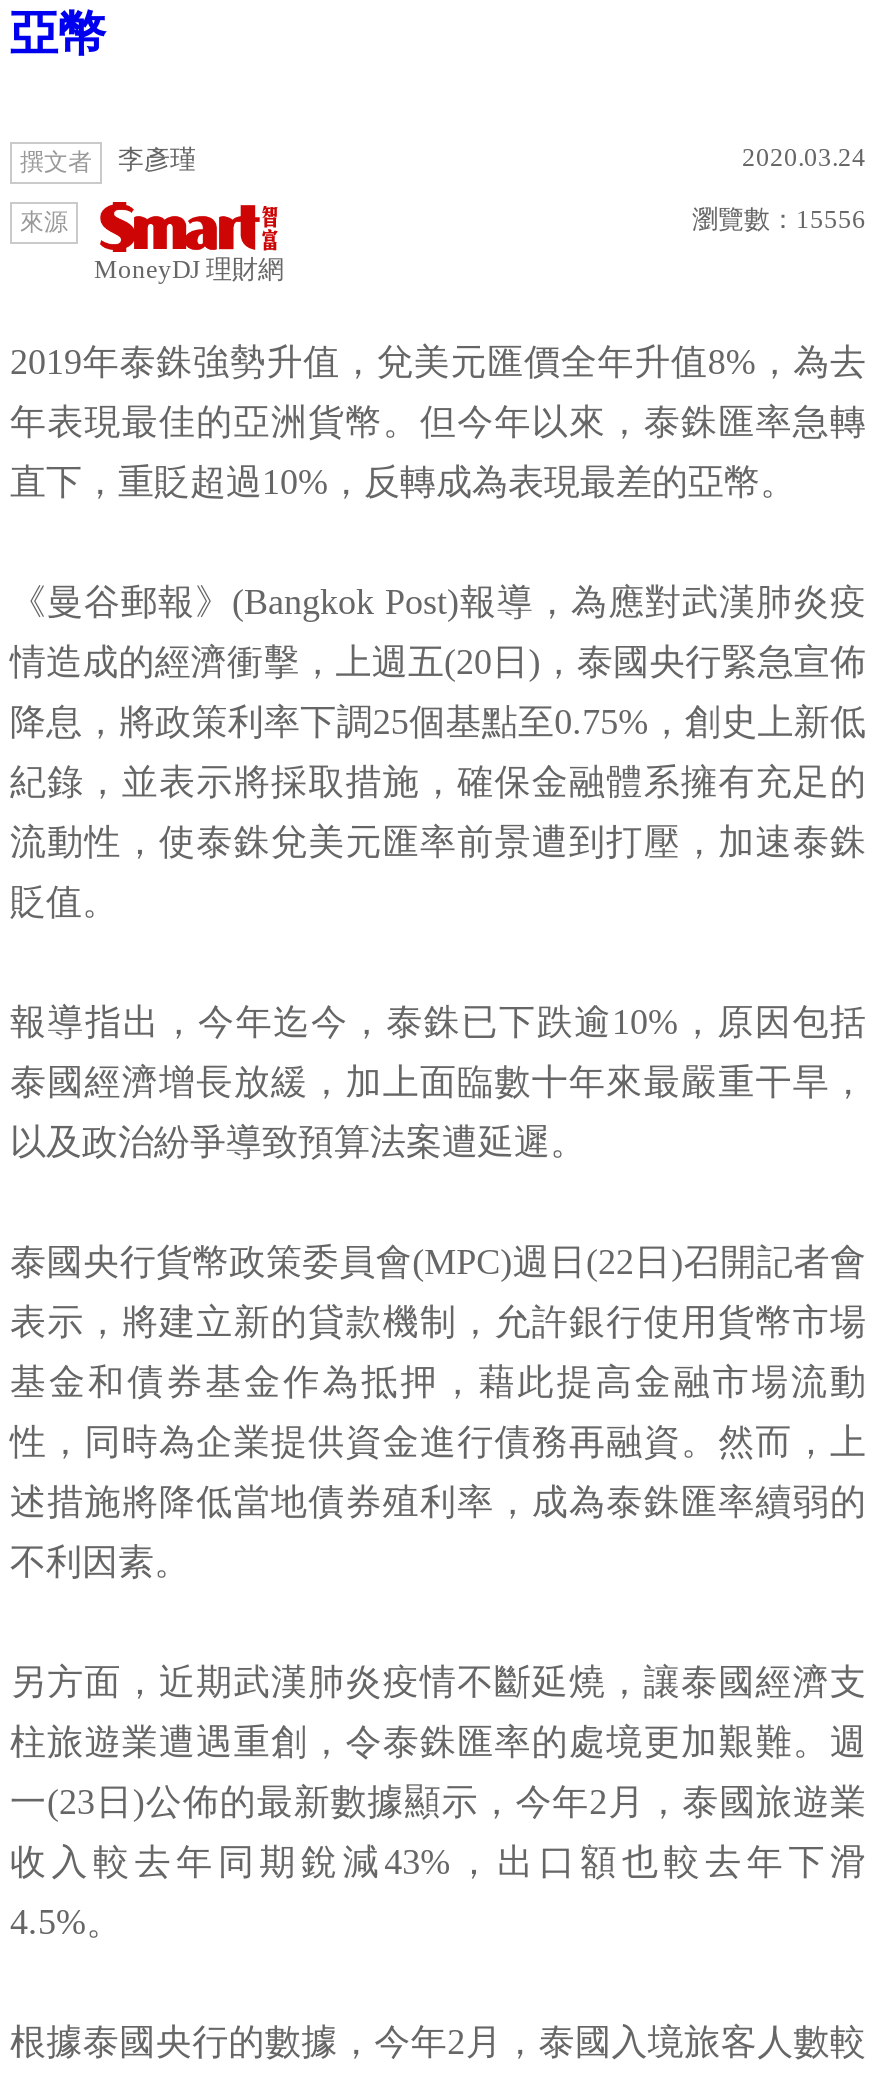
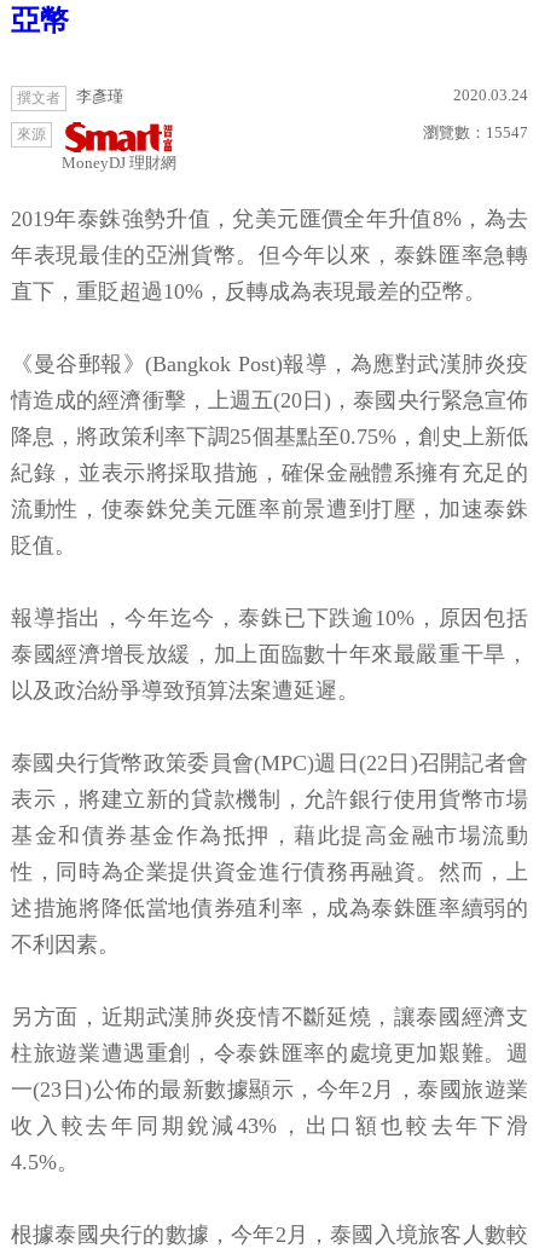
- 瀏覽數：15556
+ 瀏覽數：15547
